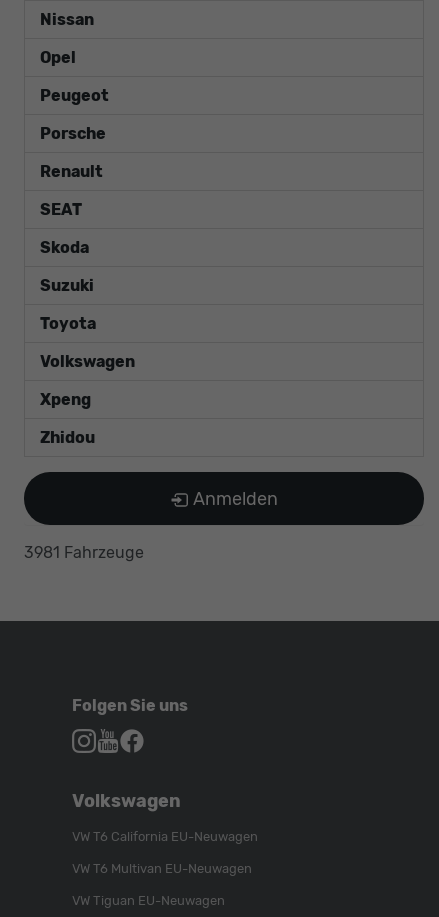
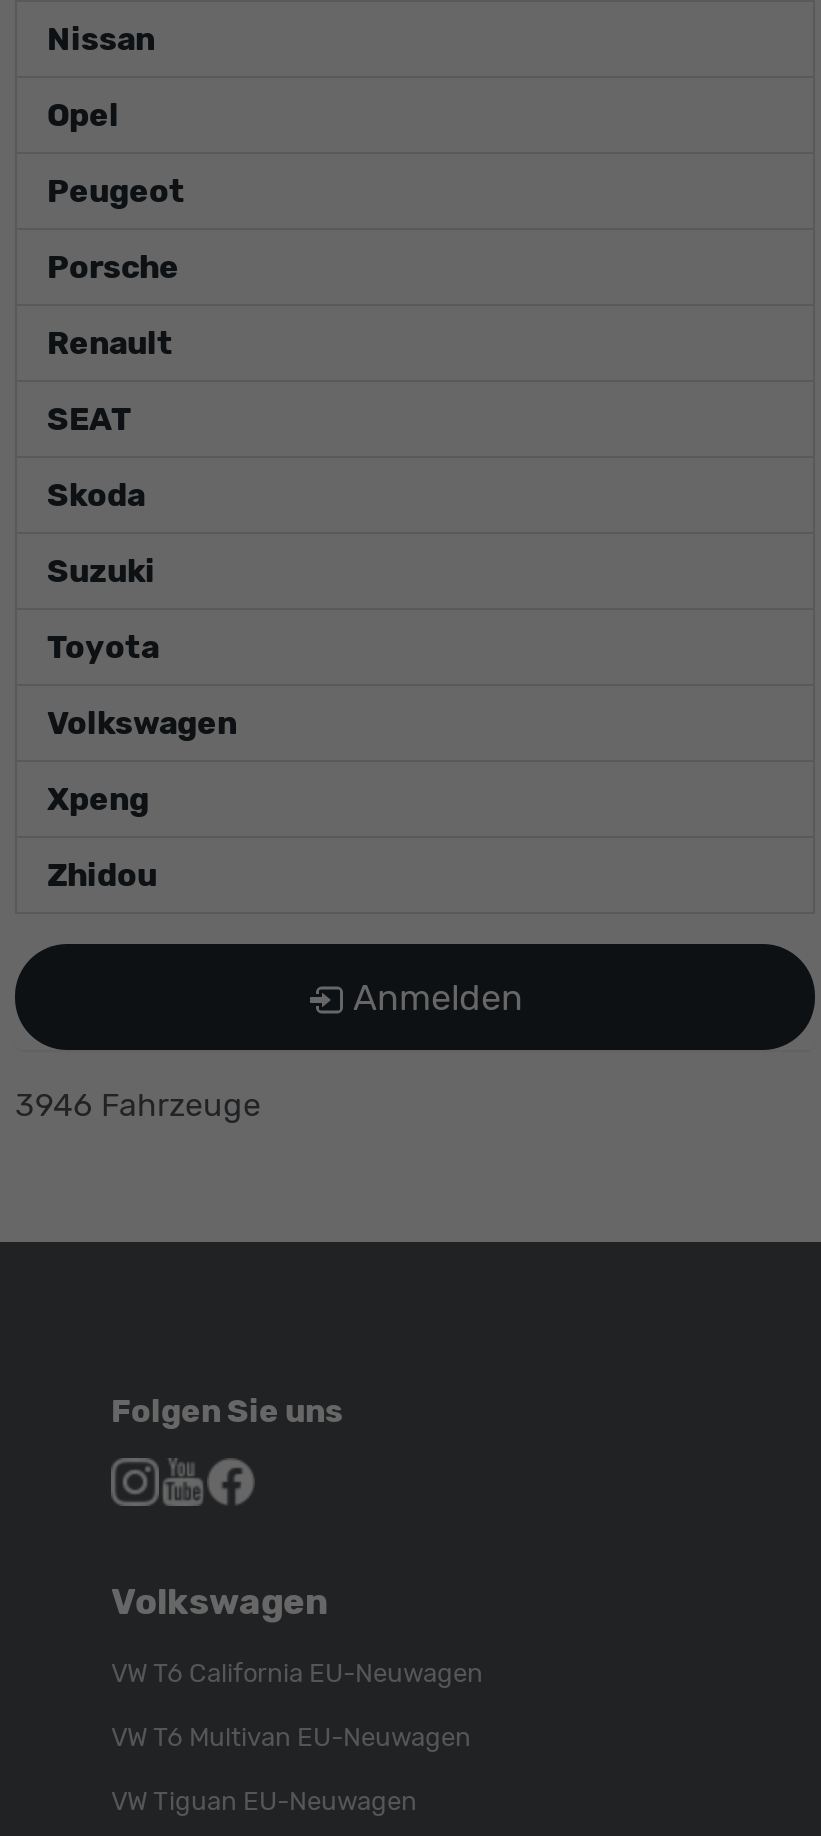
- 3981 Fahrzeuge
+ 3946 Fahrzeuge
